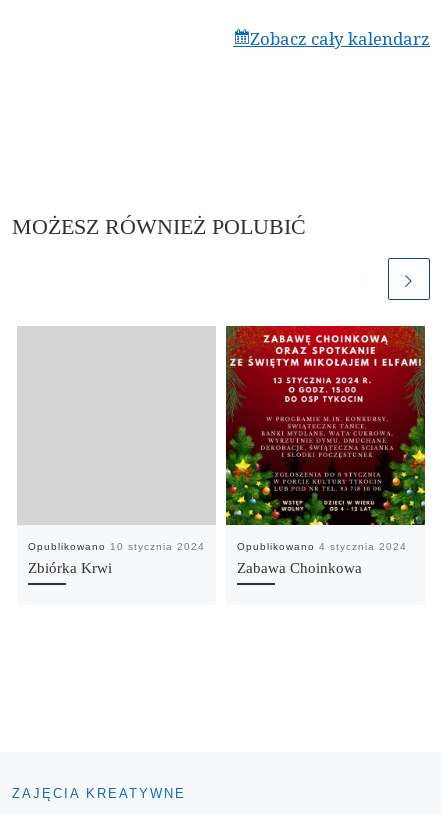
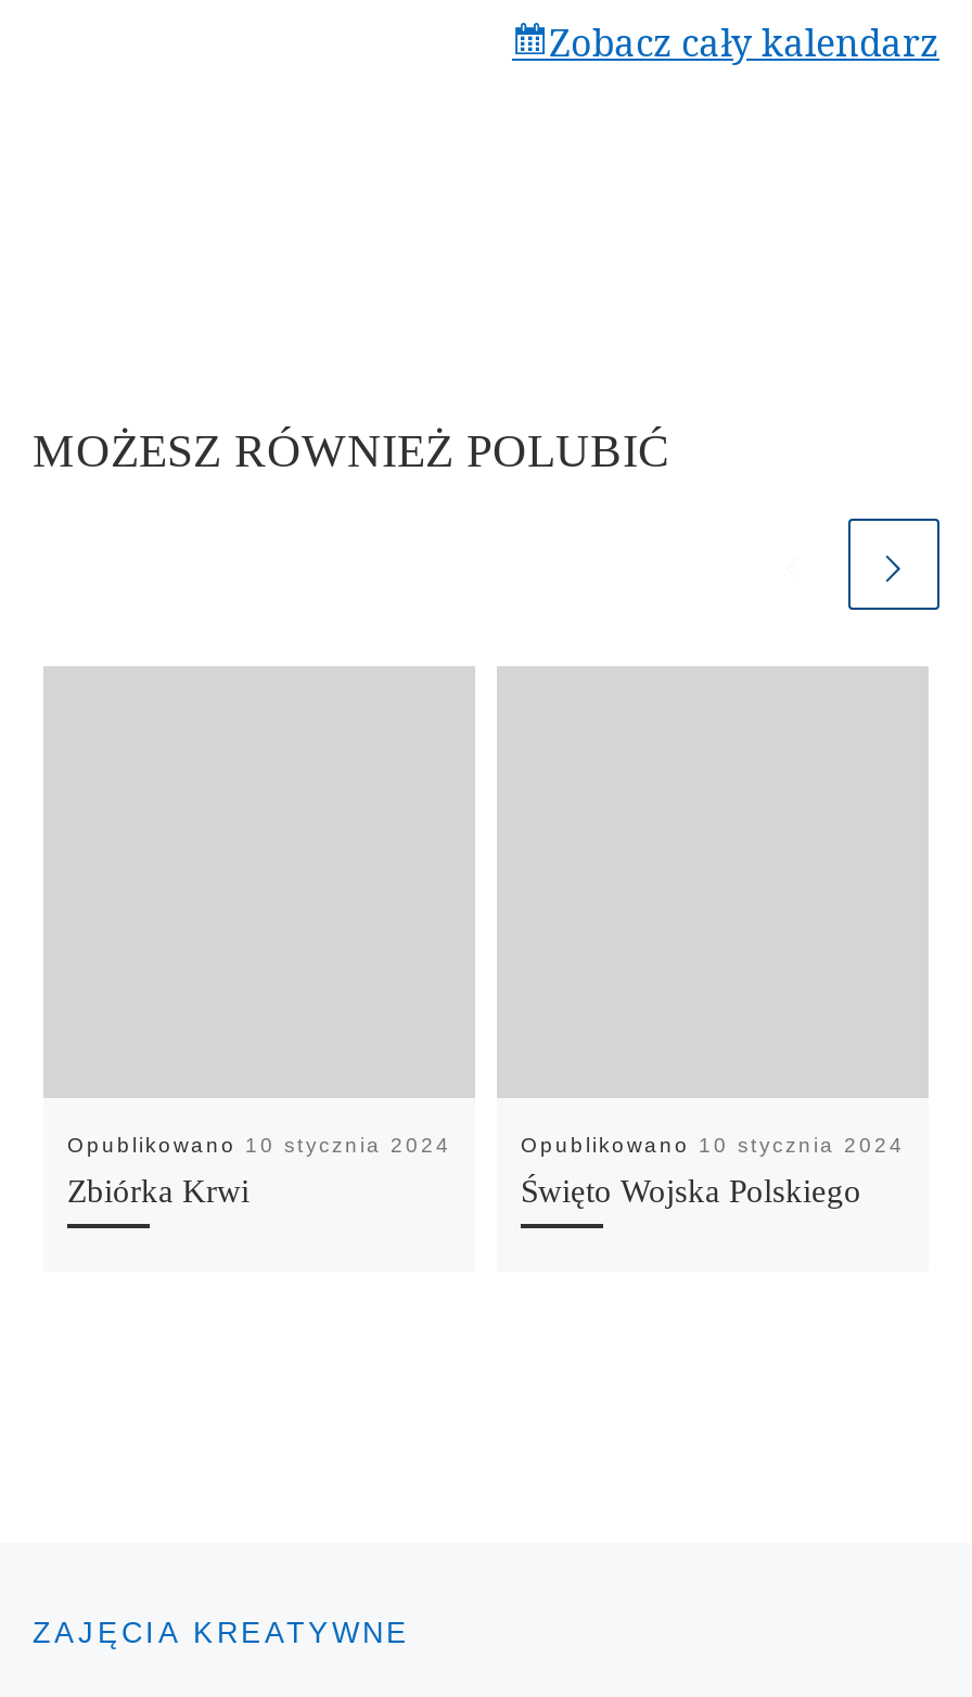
- [image]

- Opublikowano 4 stycznia 2024
- Zabawa Choinkowa
+ Opublikowano 10 stycznia 2024
+ Święto Wojska Polskiego
